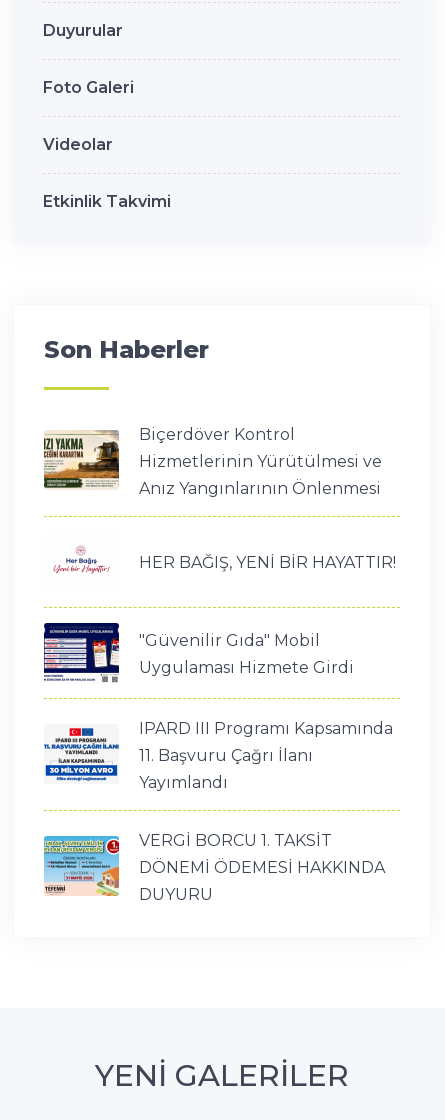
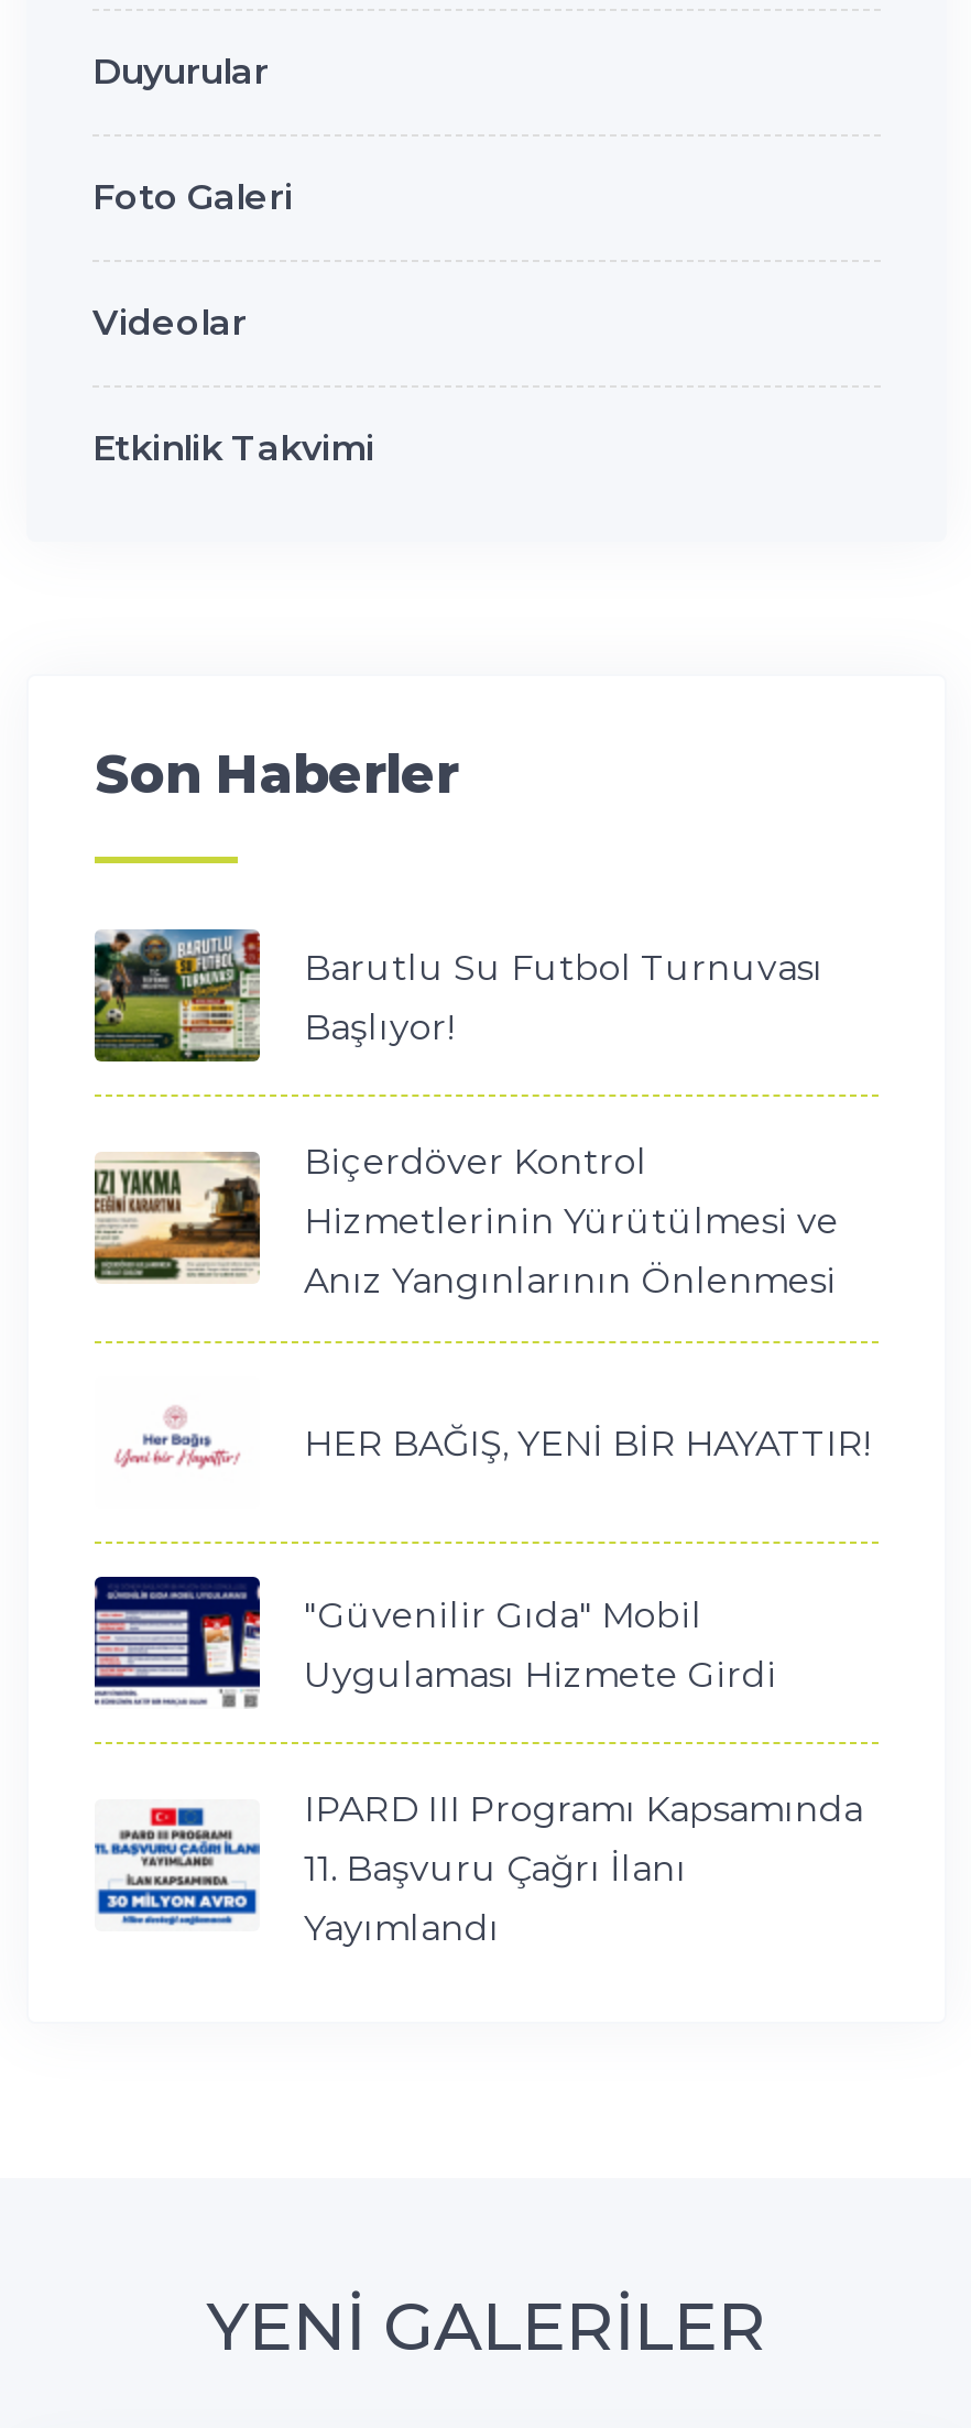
+ [image]
+ Barutlu Su Futbol Turnuvası
+ Başlıyor!

moved down: [image] | Biçerdöver Kontrol | Hizmetlerinin Yürütülmesi ve | ... | IPARD III Programı Kapsamında | Yayımlandı

- [image]
- VERGİ BORCU 1. TAKSİT
- DÖNEMİ ÖDEMESİ HAKKINDA
- DUYURU
